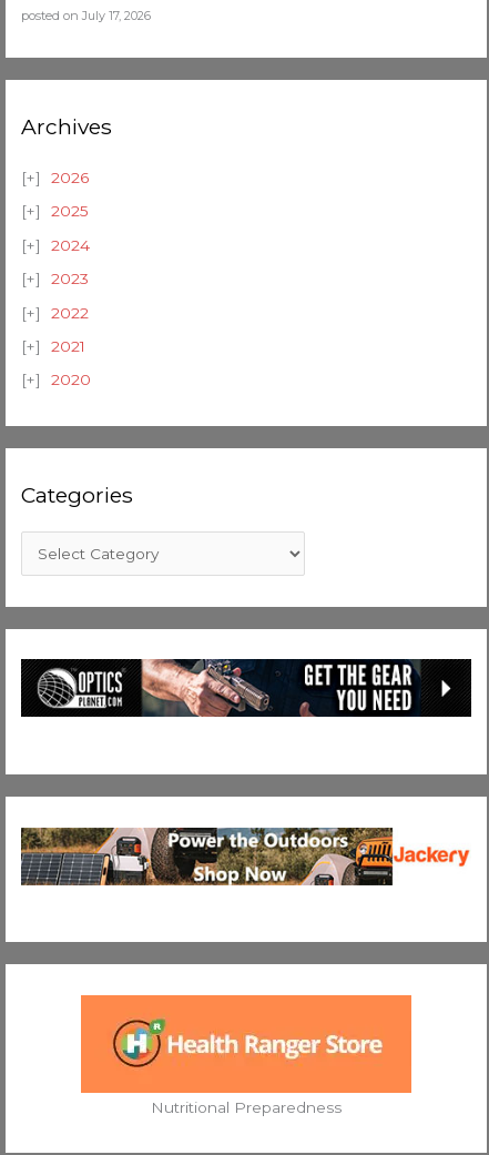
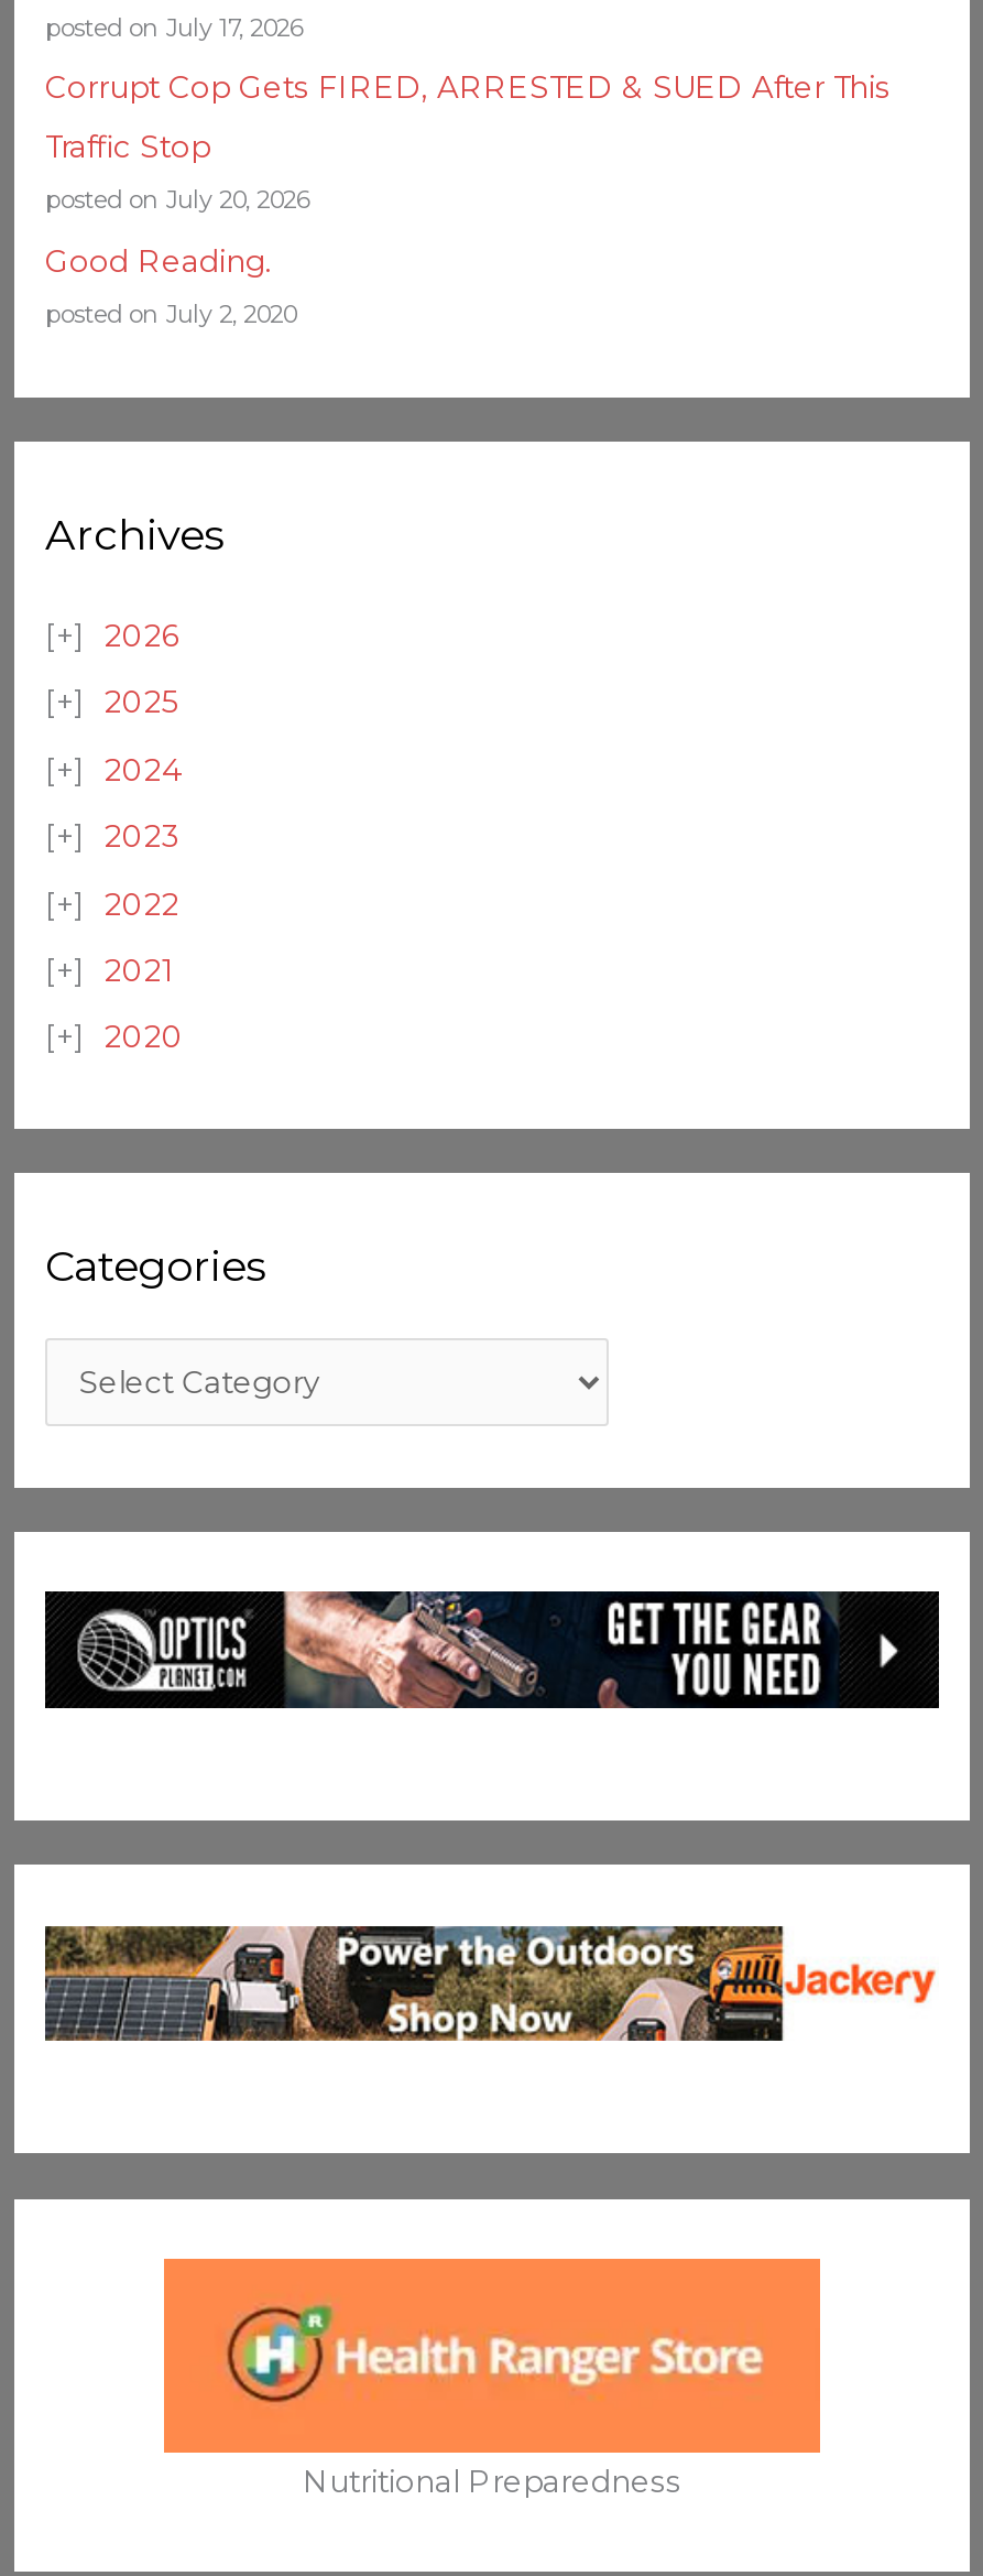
+ Corrupt Cop Gets FIRED, ARRESTED & SUED After This
+ Traffic Stop
+ posted on July 20, 2026
+ Good Reading.
+ posted on July 2, 2020
